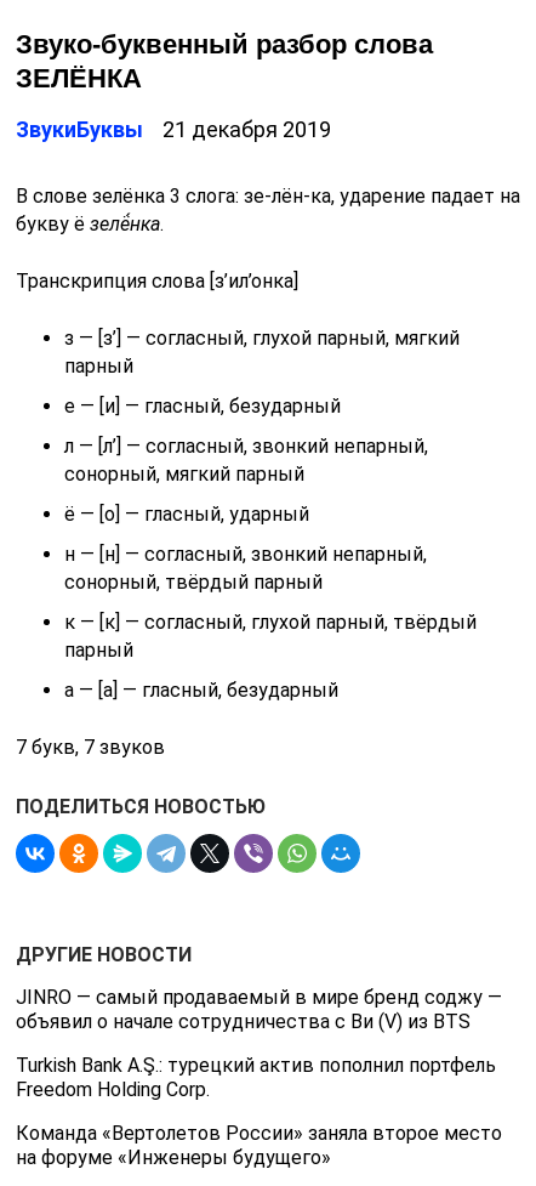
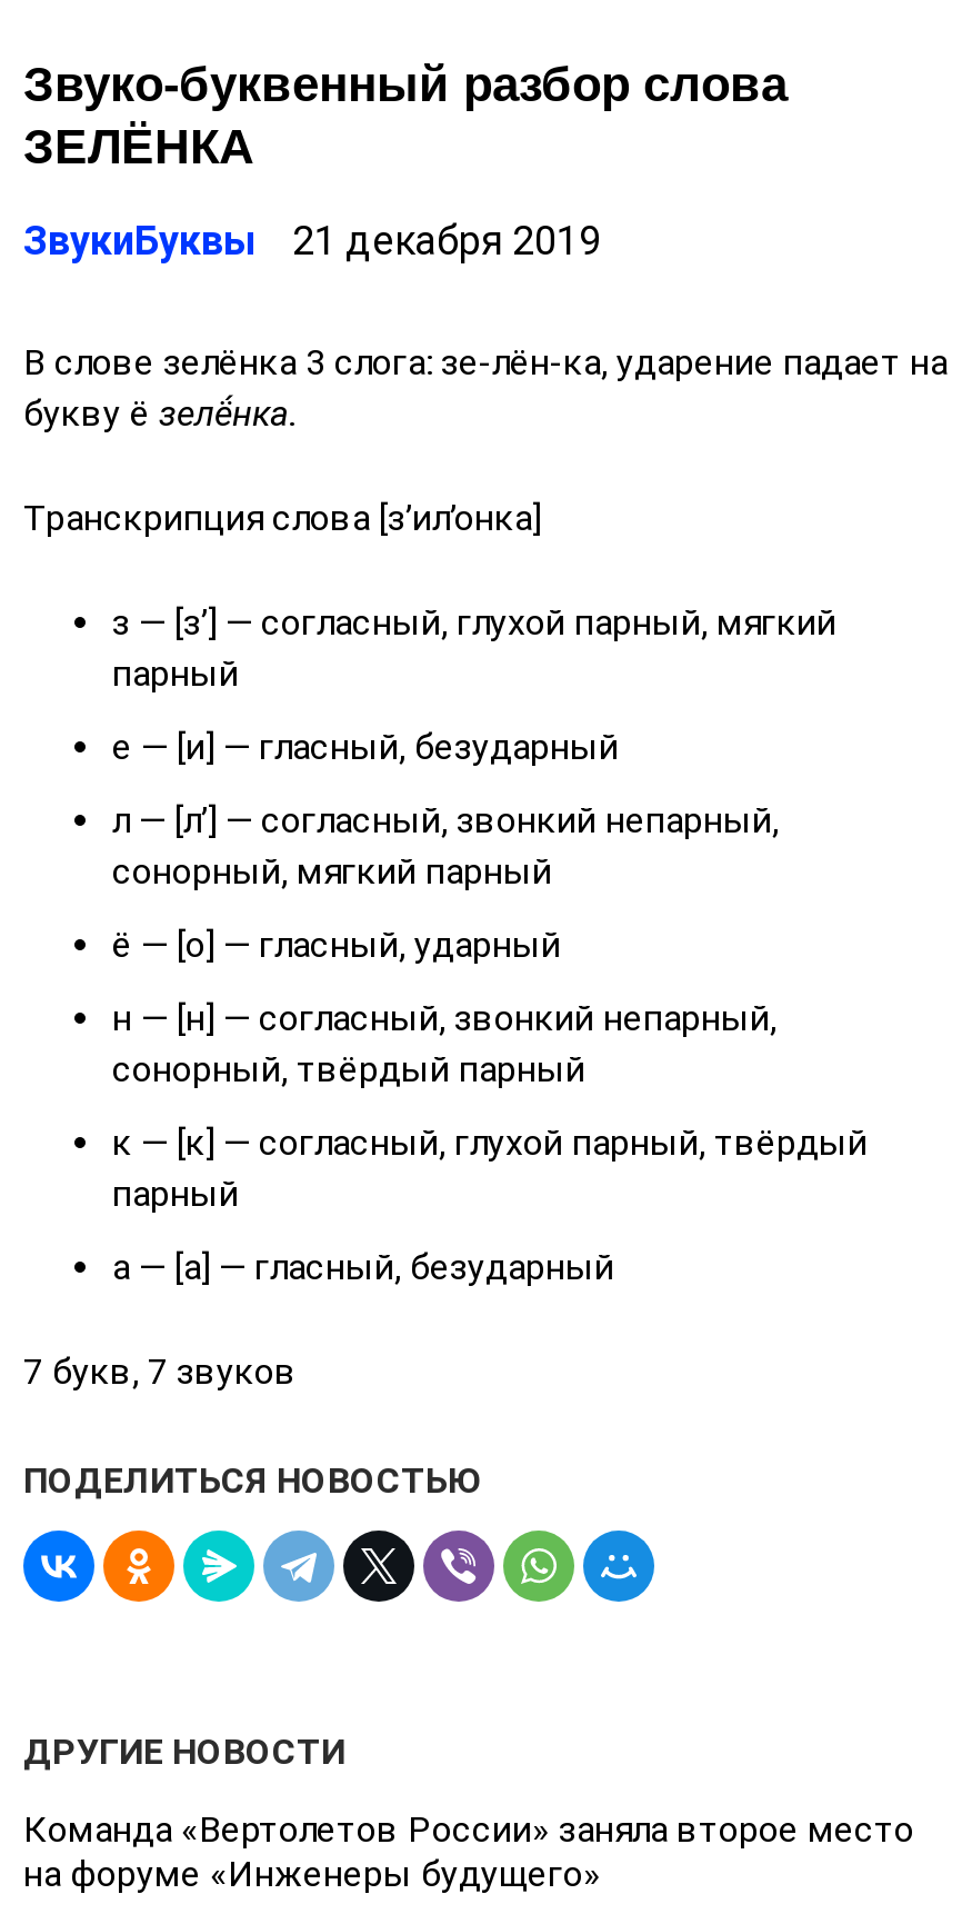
- JINRO — самый продаваемый в мире бренд соджу —
- объявил о начале сотрудничества с Ви (V) из BTS
- Turkish Bank A.Ş.: турецкий актив пополнил портфель
- Freedom Holding Corp.
